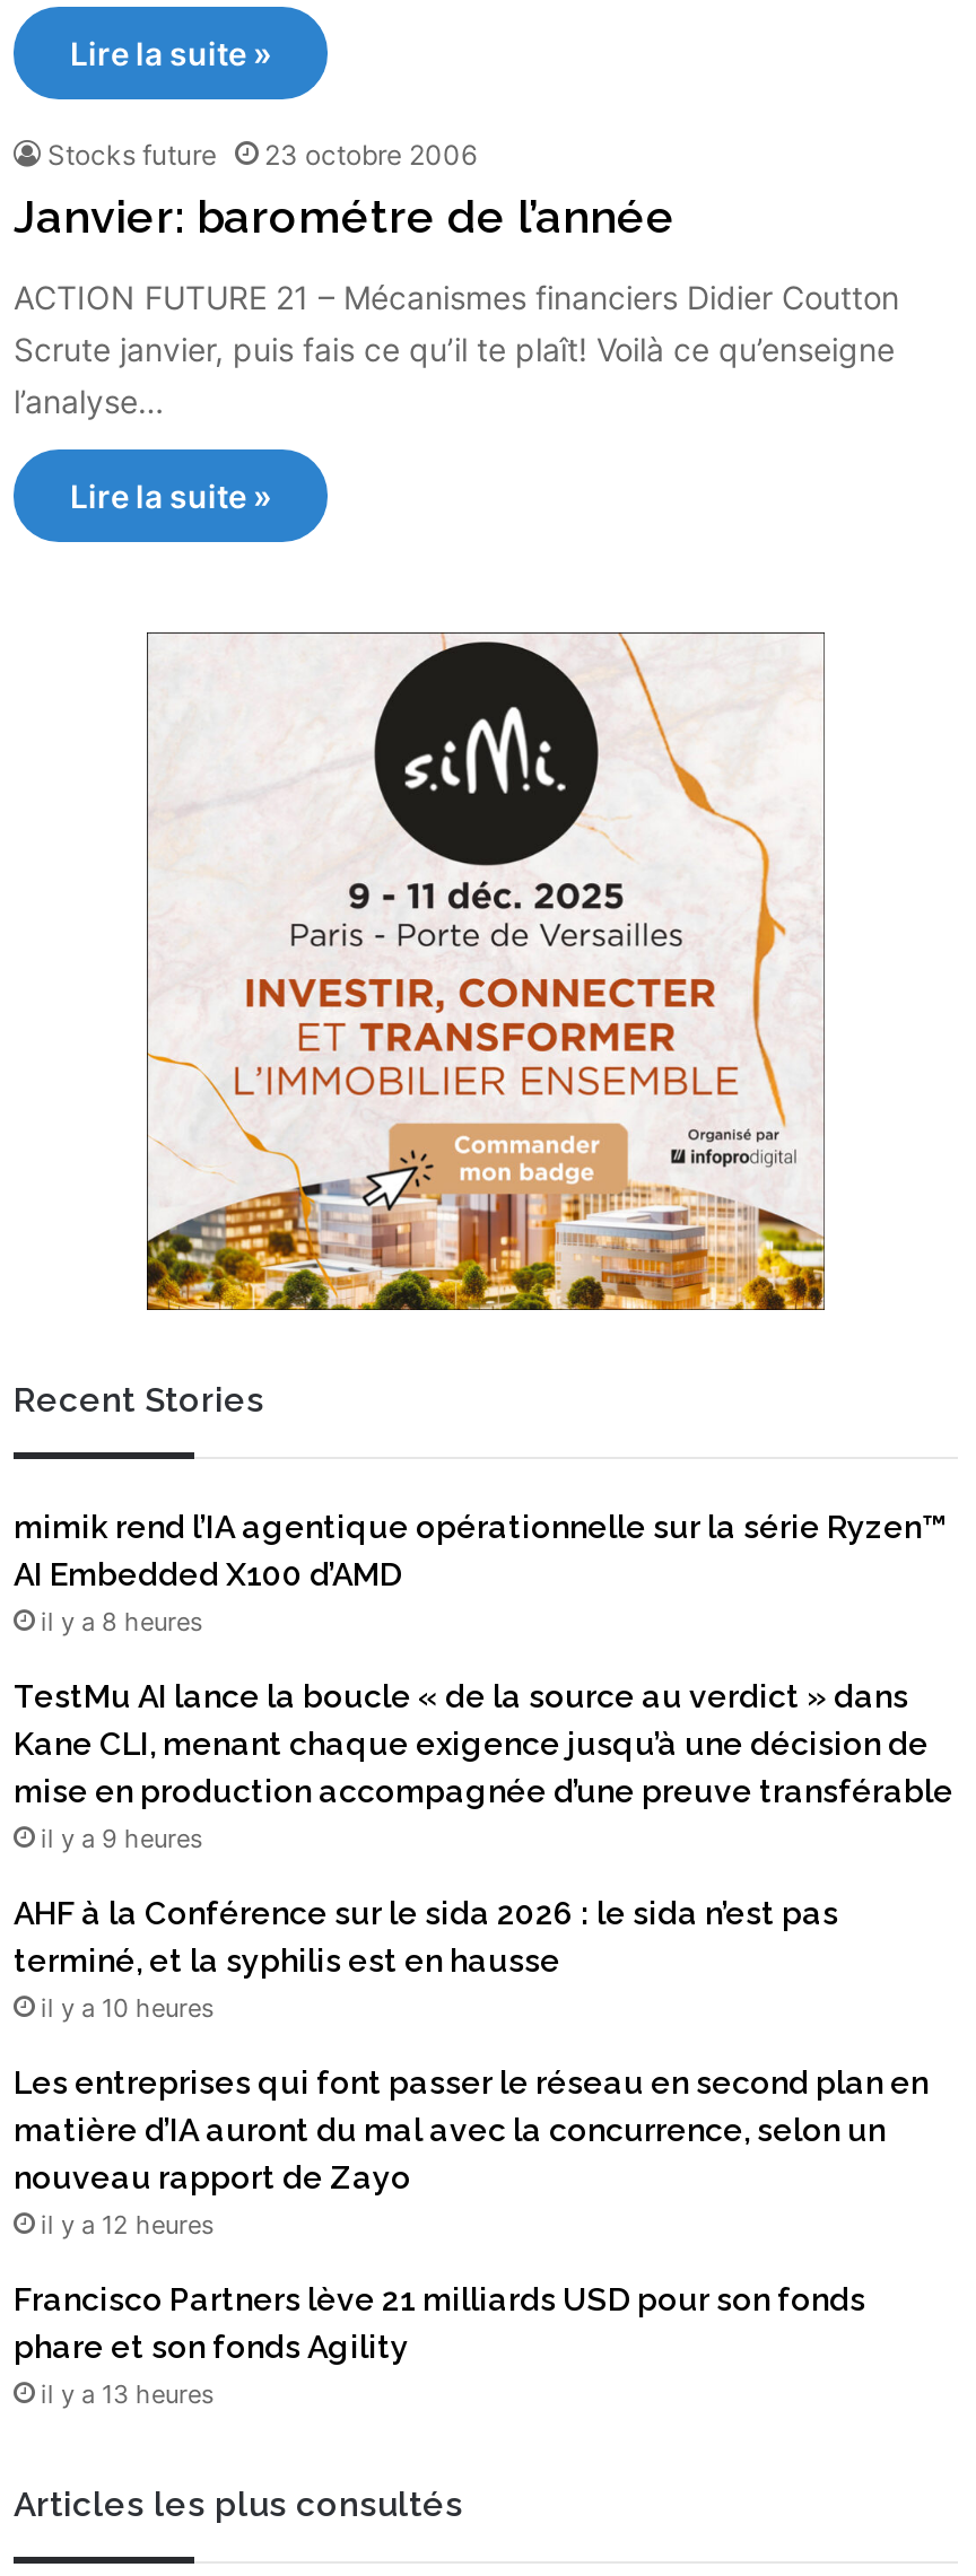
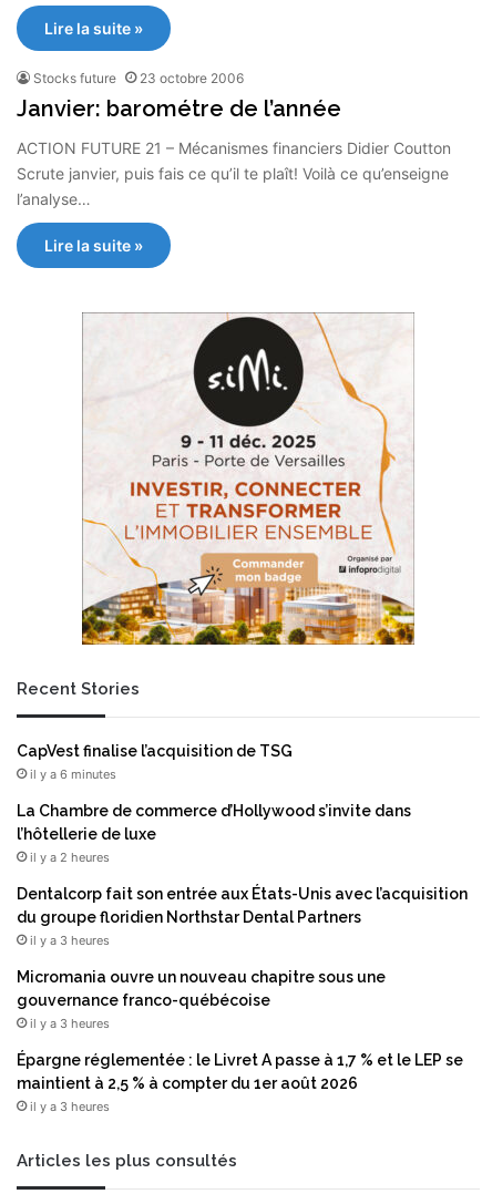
- mimik rend l’IA agentique opérationnelle sur la série Ryzen™
- AI Embedded X100 d’AMD
- il y a 8 heures
+ CapVest finalise l’acquisition de TSG
+ il y a 6 minutes

- TestMu AI lance la boucle « de la source au verdict » dans
- Kane CLI, menant chaque exigence jusqu’à une décision de
- mise en production accompagnée d’une preuve transférable
- il y a 9 heures
+ La Chambre de commerce d’Hollywood s’invite dans
+ l’hôtellerie de luxe
+ il y a 2 heures

- AHF à la Conférence sur le sida 2026 : le sida n’est pas
- terminé, et la syphilis est en hausse
- il y a 10 heures
+ Dentalcorp fait son entrée aux États-Unis avec l’acquisition
+ du groupe floridien Northstar Dental Partners
+ il y a 3 heures

- Les entreprises qui font passer le réseau en second plan en
- matière d’IA auront du mal avec la concurrence, selon un
- nouveau rapport de Zayo
- il y a 12 heures
+ Micromania ouvre un nouveau chapitre sous une
+ gouvernance franco-québécoise
+ il y a 3 heures

- Francisco Partners lève 21 milliards USD pour son fonds
- phare et son fonds Agility
- il y a 13 heures
+ Épargne réglementée : le Livret A passe à 1,7 % et le LEP se
+ maintient à 2,5 % à compter du 1er août 2026
+ il y a 3 heures
